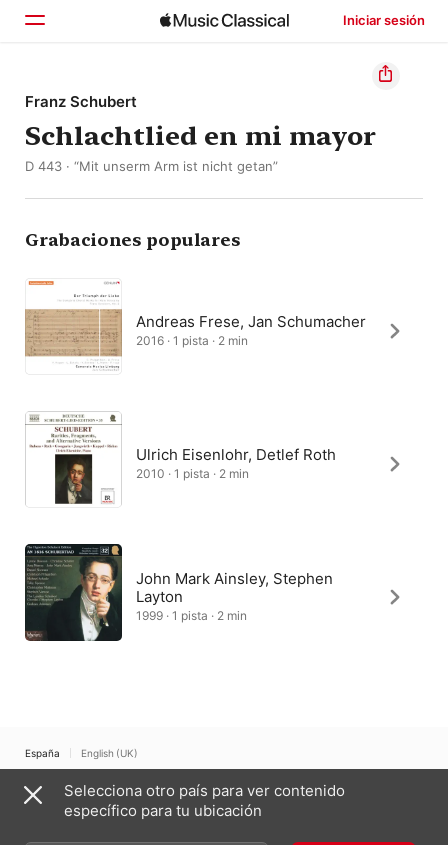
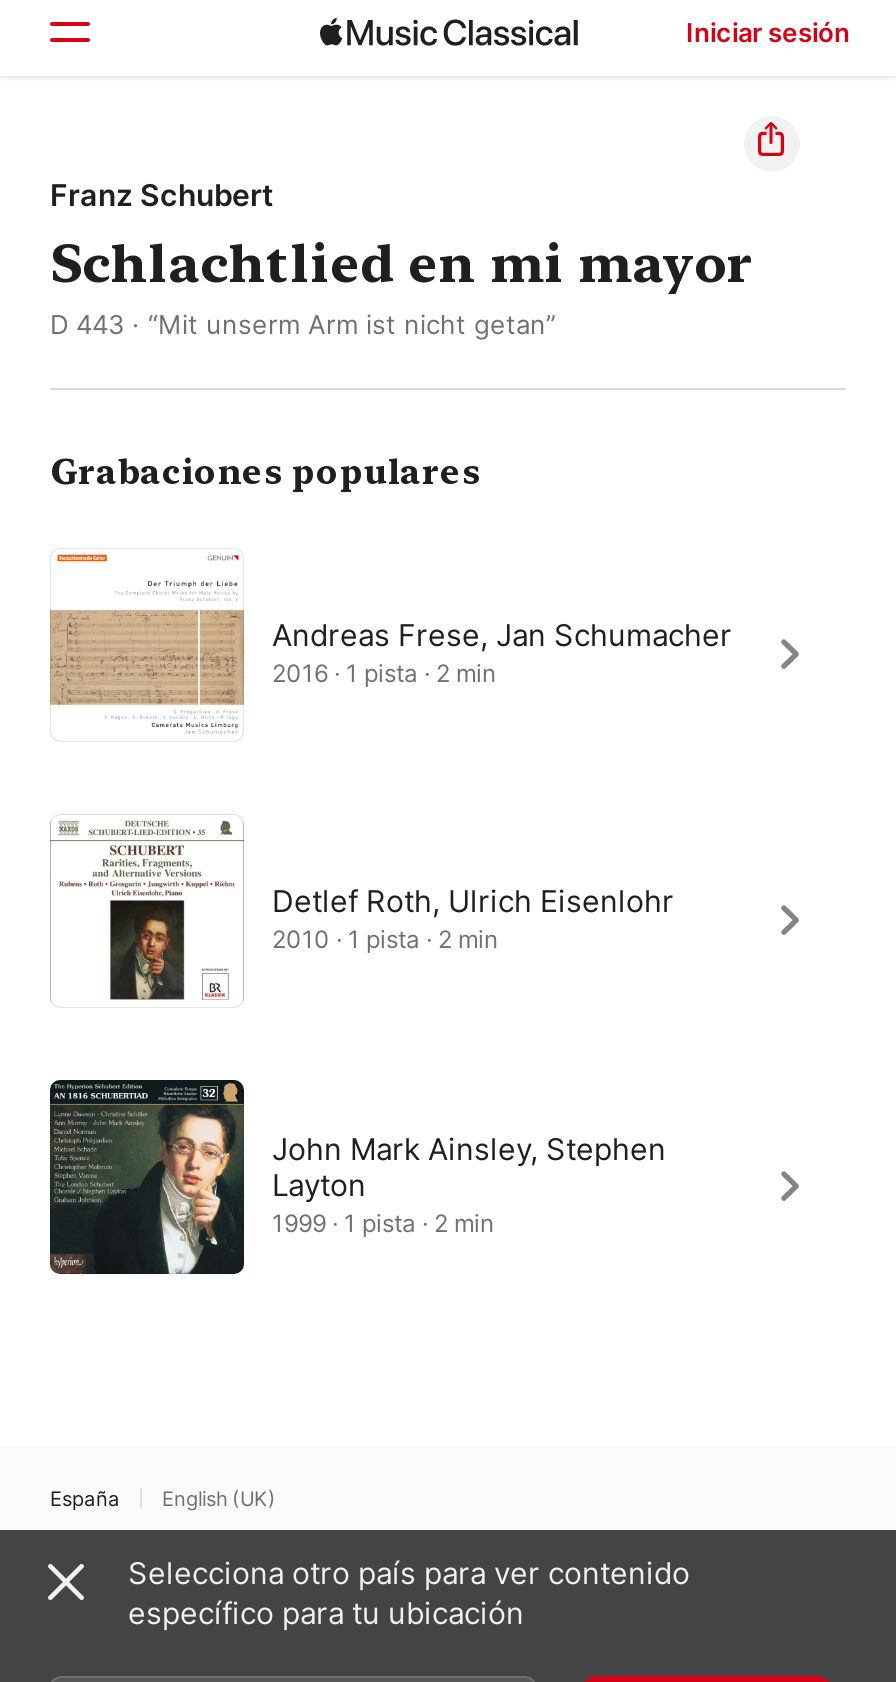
- Ulrich Eisenlohr, Detlef Roth
+ Detlef Roth, Ulrich Eisenlohr
